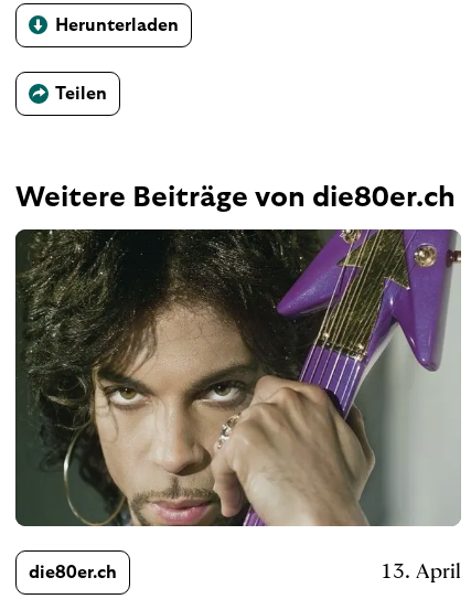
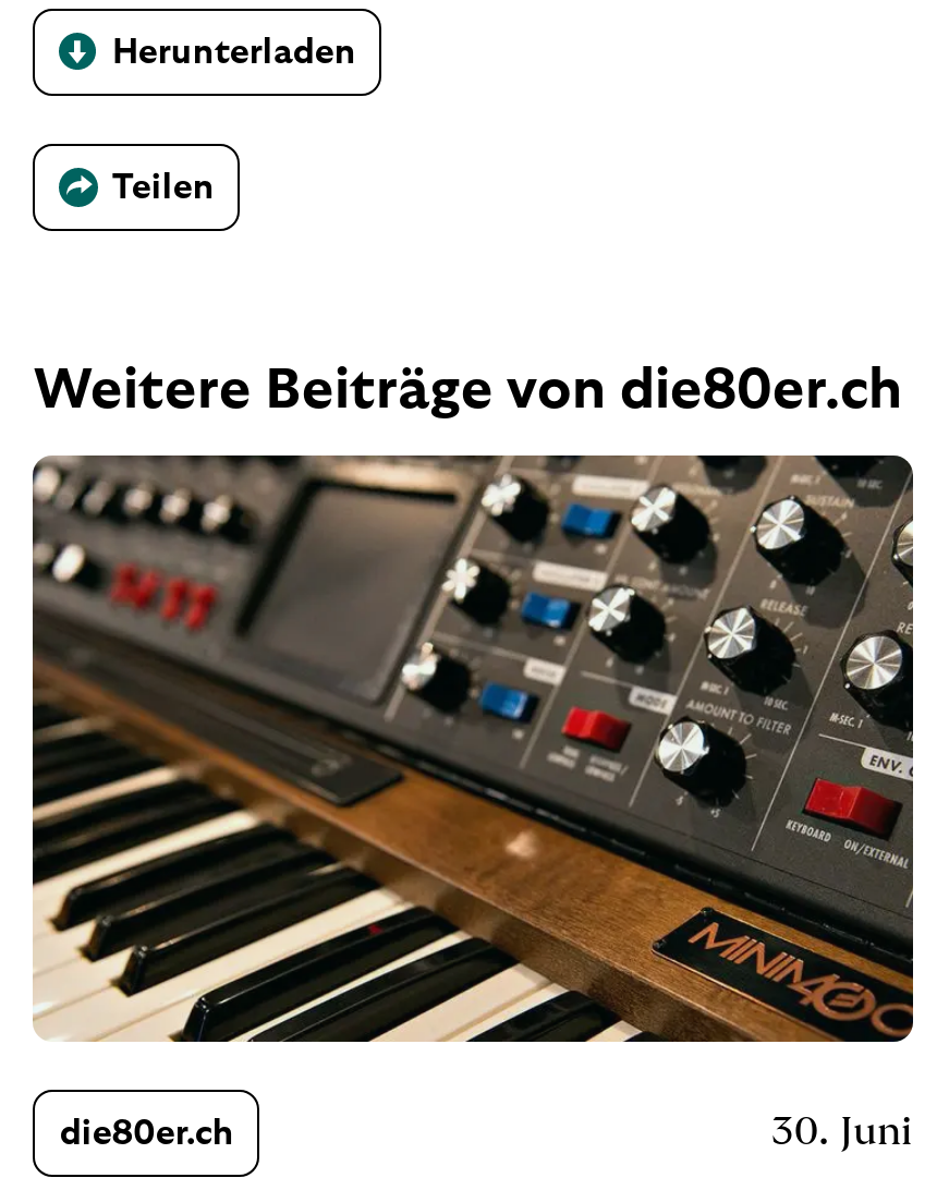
- [image]
- 13. April
+ [image]
+ 30. Juni
